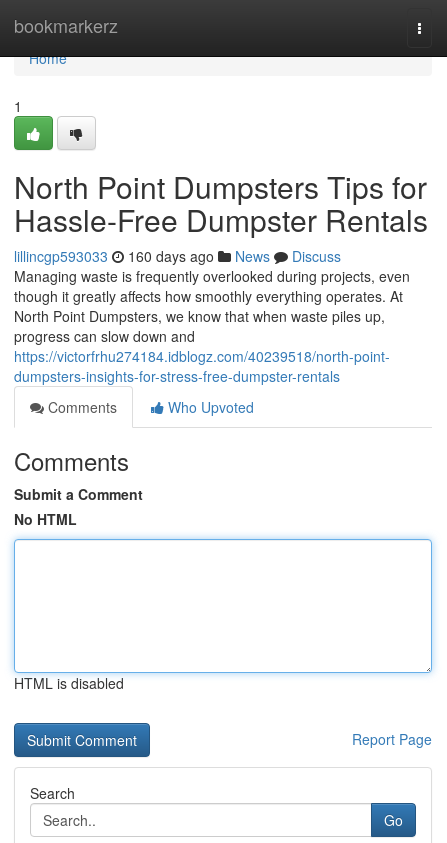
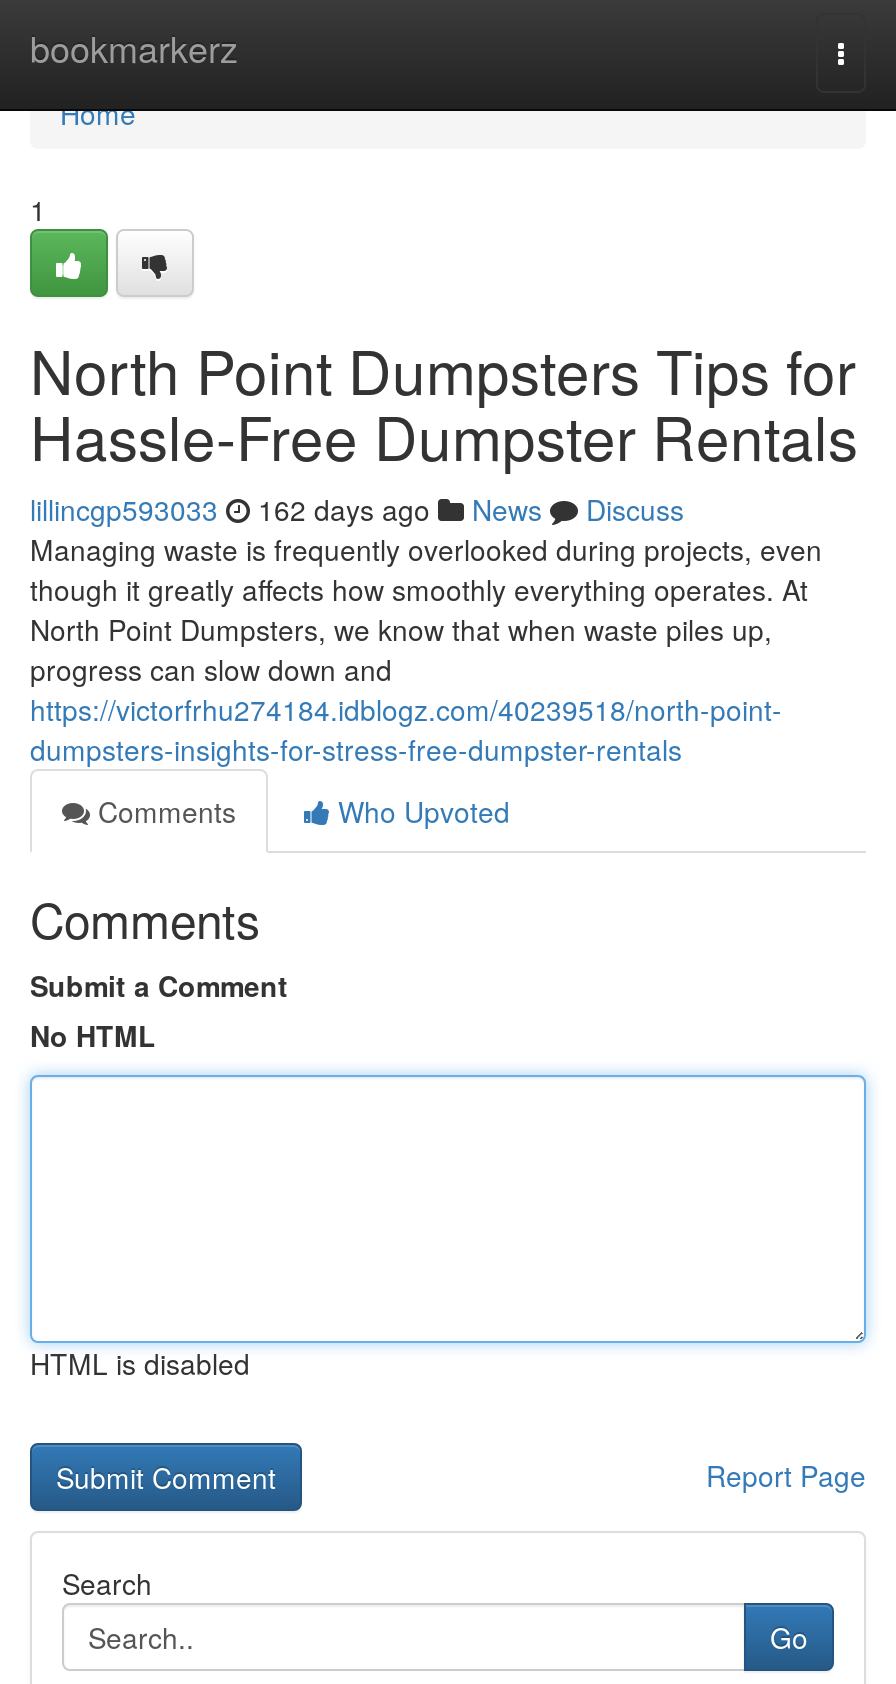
- lillincgp593033 160 days ago News Discuss
+ lillincgp593033 162 days ago News Discuss
